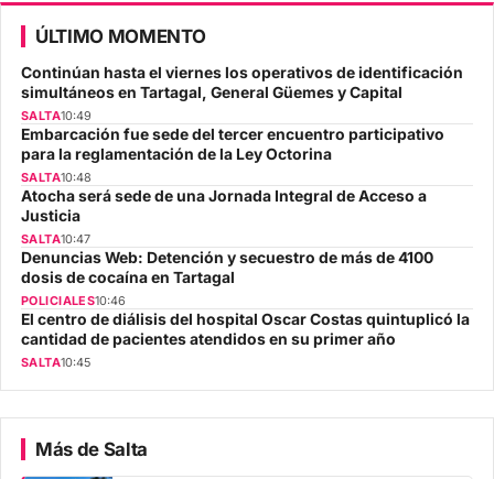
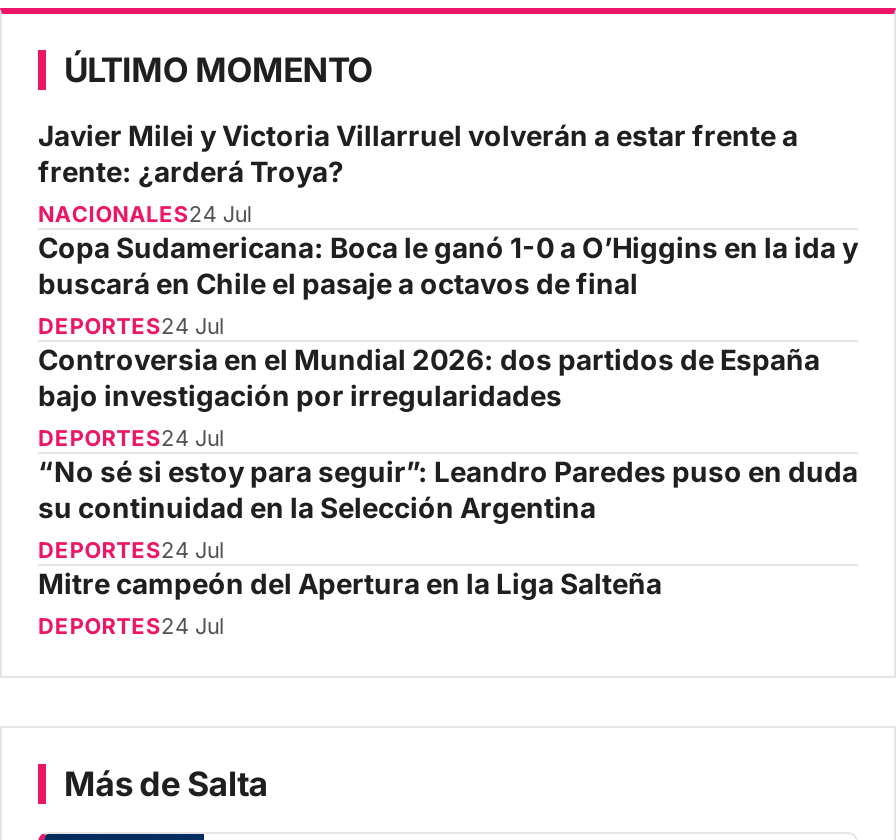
- Continúan hasta el viernes los operativos de identificación
- simultáneos en Tartagal, General Güemes y Capital
- SALTA10:49
- Embarcación fue sede del tercer encuentro participativo
- para la reglamentación de la Ley Octorina
- SALTA10:48
- Atocha será sede de una Jornada Integral de Acceso a
- Justicia
- SALTA10:47
- Denuncias Web: Detención y secuestro de más de 4100
- dosis de cocaína en Tartagal
- POLICIALES10:46
- El centro de diálisis del hospital Oscar Costas quintuplicó la
- cantidad de pacientes atendidos en su primer año
- SALTA10:45
+ Javier Milei y Victoria Villarruel volverán a estar frente a
+ frente: ¿arderá Troya?
+ NACIONALES24 Jul
+ Copa Sudamericana: Boca le ganó 1-0 a O’Higgins en la ida y
+ buscará en Chile el pasaje a octavos de final
+ DEPORTES24 Jul
+ Controversia en el Mundial 2026: dos partidos de España
+ bajo investigación por irregularidades
+ DEPORTES24 Jul
+ “No sé si estoy para seguir”: Leandro Paredes puso en duda
+ su continuidad en la Selección Argentina
+ DEPORTES24 Jul
+ Mitre campeón del Apertura en la Liga Salteña
+ DEPORTES24 Jul
